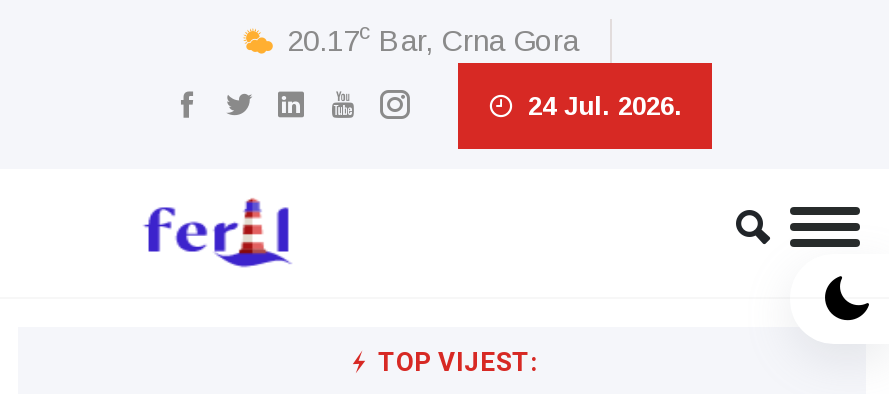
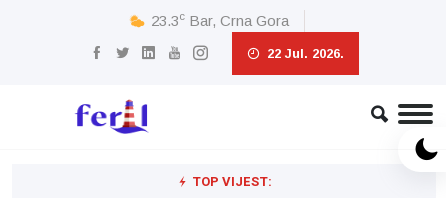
- 20.17c Bar, Crna Gora
+ 23.3c Bar, Crna Gora

- 24 Jul. 2026.
+ 22 Jul. 2026.
